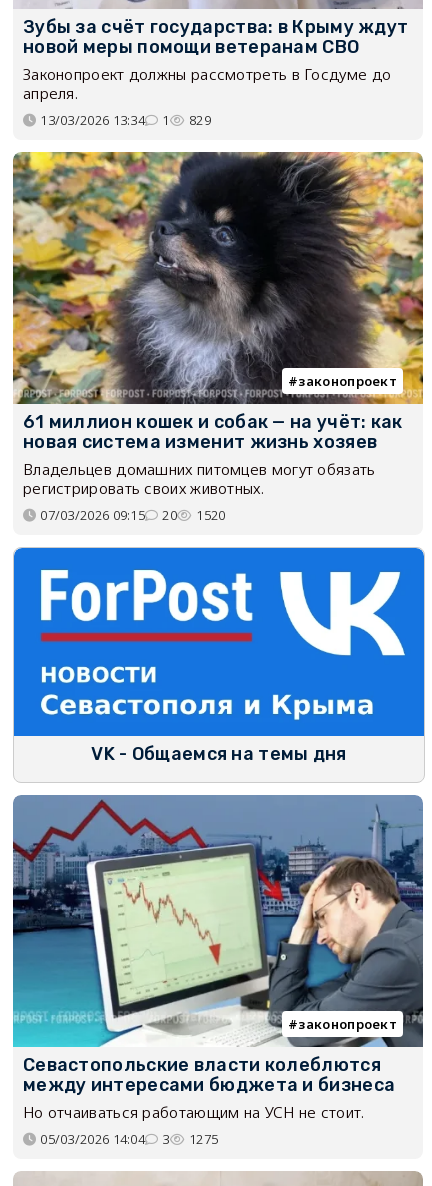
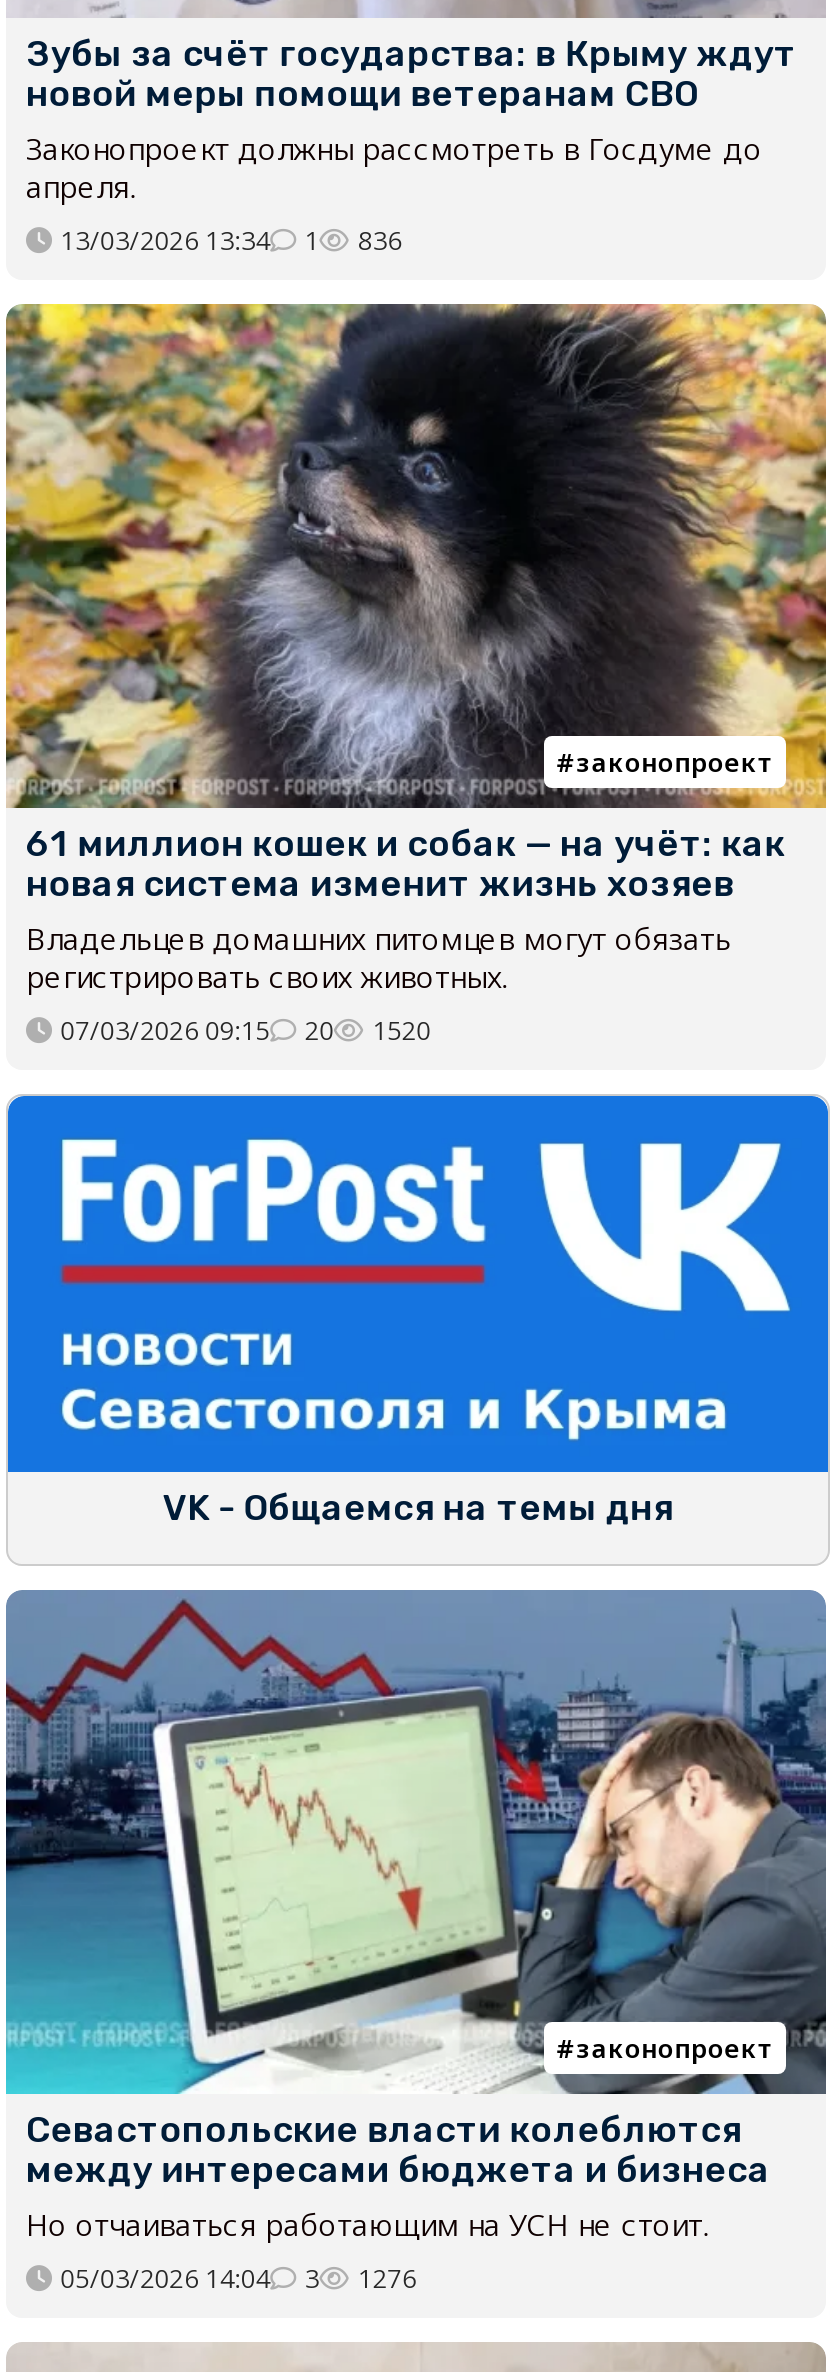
- 13/03/2026 13:34 1 829
+ 13/03/2026 13:34 1 836

- 05/03/2026 14:04 3 1275
+ 05/03/2026 14:04 3 1276
